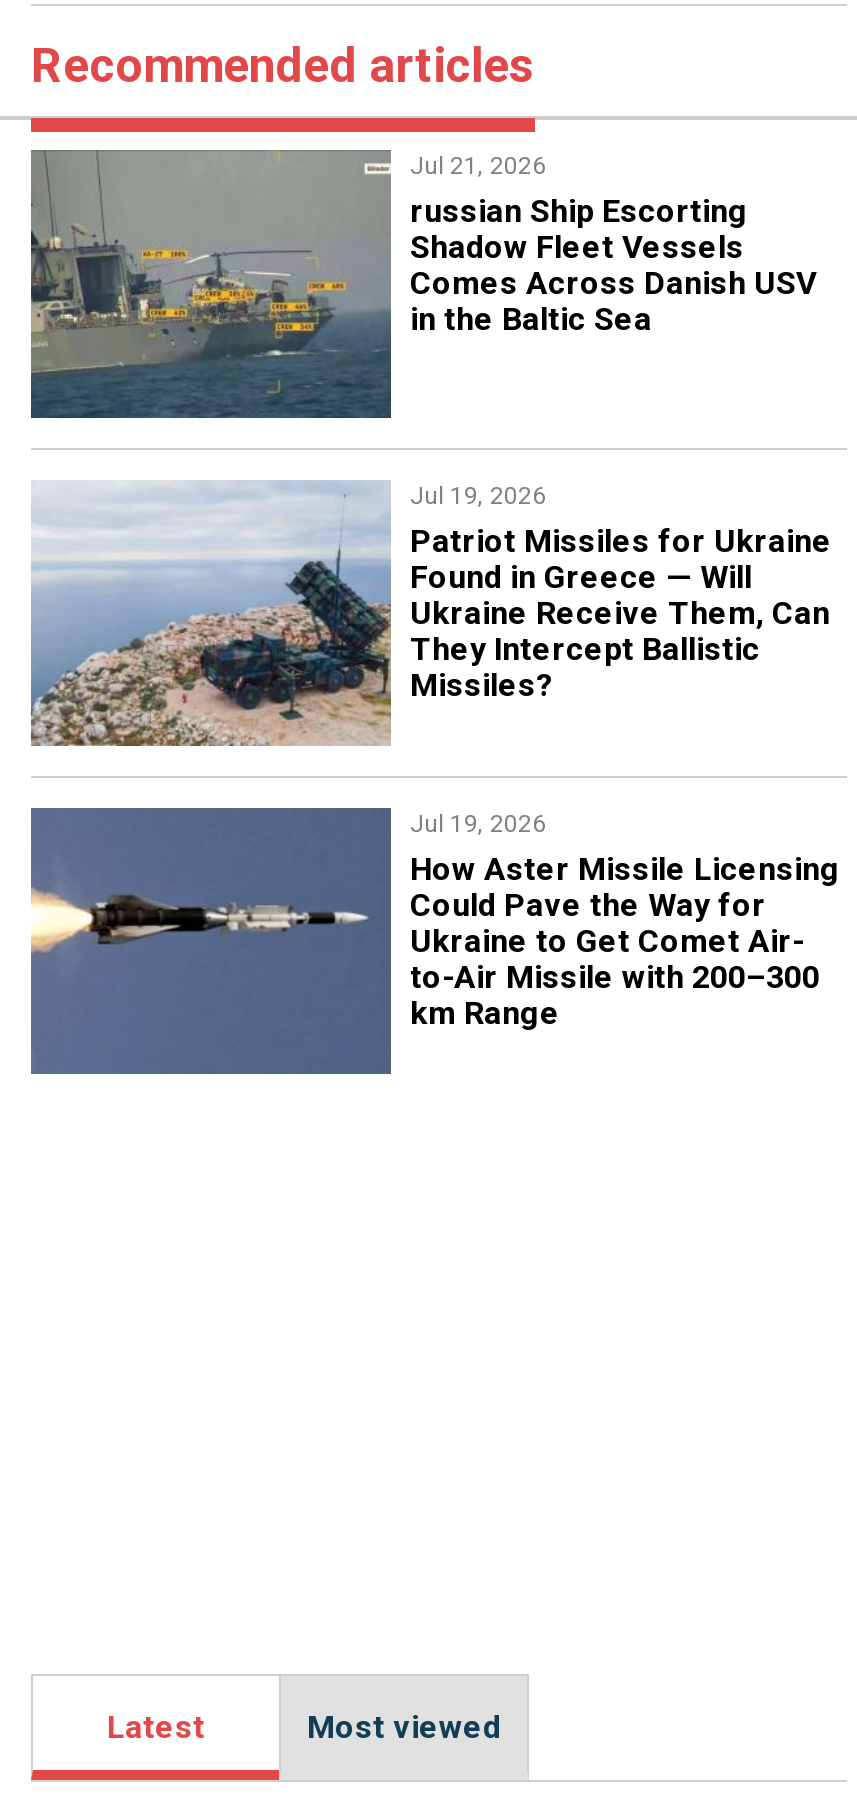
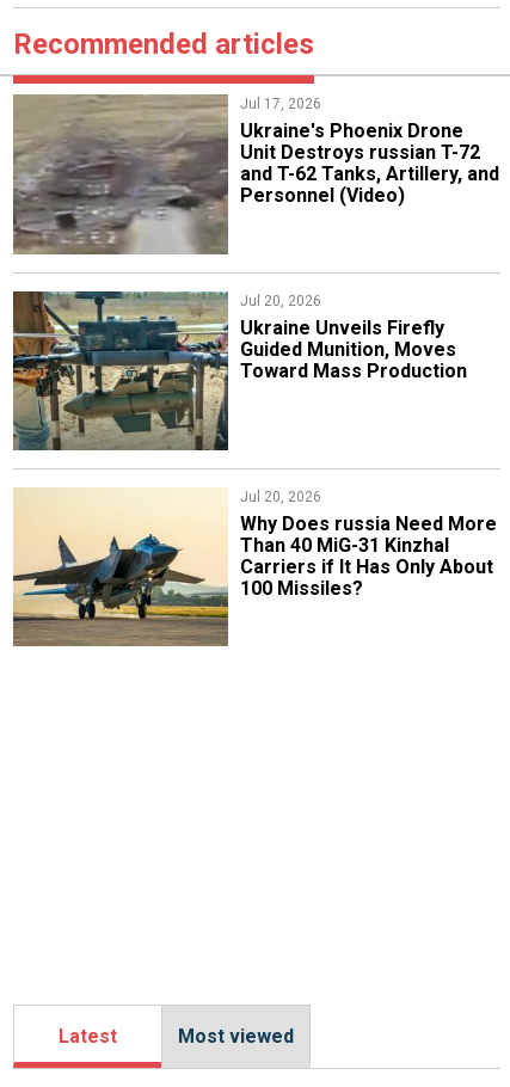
- [image]
- Jul 21, 2026
- russian Ship Escorting
- Shadow Fleet Vessels
- Comes Across Danish USV
- in the Baltic Sea
+ [image]
+ Jul 17, 2026
+ Ukraine's Phoenix Drone
+ Unit Destroys russian T-72
+ and T-62 Tanks, Artillery, and
+ Personnel (Video)

- [image]
- Jul 19, 2026
- Patriot Missiles for Ukraine
- Found in Greece — Will
- Ukraine Receive Them, Can
- They Intercept Ballistic
- Missiles?
+ [image]
+ Jul 20, 2026
+ Ukraine Unveils Firefly
+ Guided Munition, Moves
+ Toward Mass Production

- [image]
- Jul 19, 2026
- How Aster Missile Licensing
- Could Pave the Way for
- Ukraine to Get Comet Air-
- to-Air Missile with 200–300
- km Range
+ [image]
+ Jul 20, 2026
+ Why Does russia Need More
+ Than 40 MiG-31 Kinzhal
+ Carriers if It Has Only About
+ 100 Missiles?
